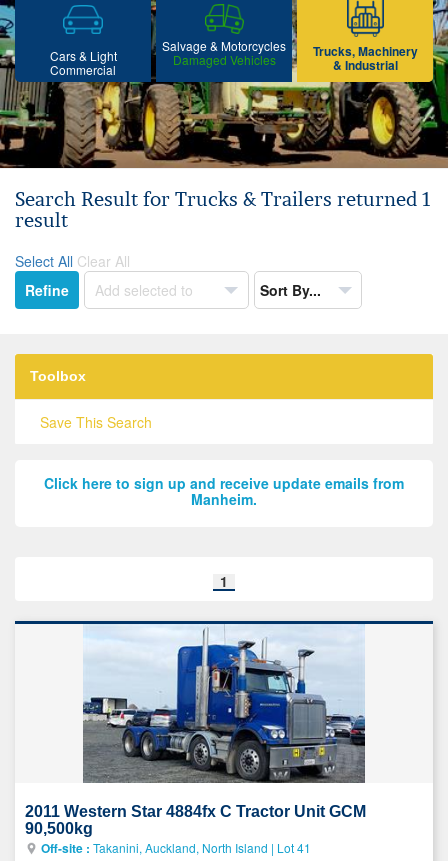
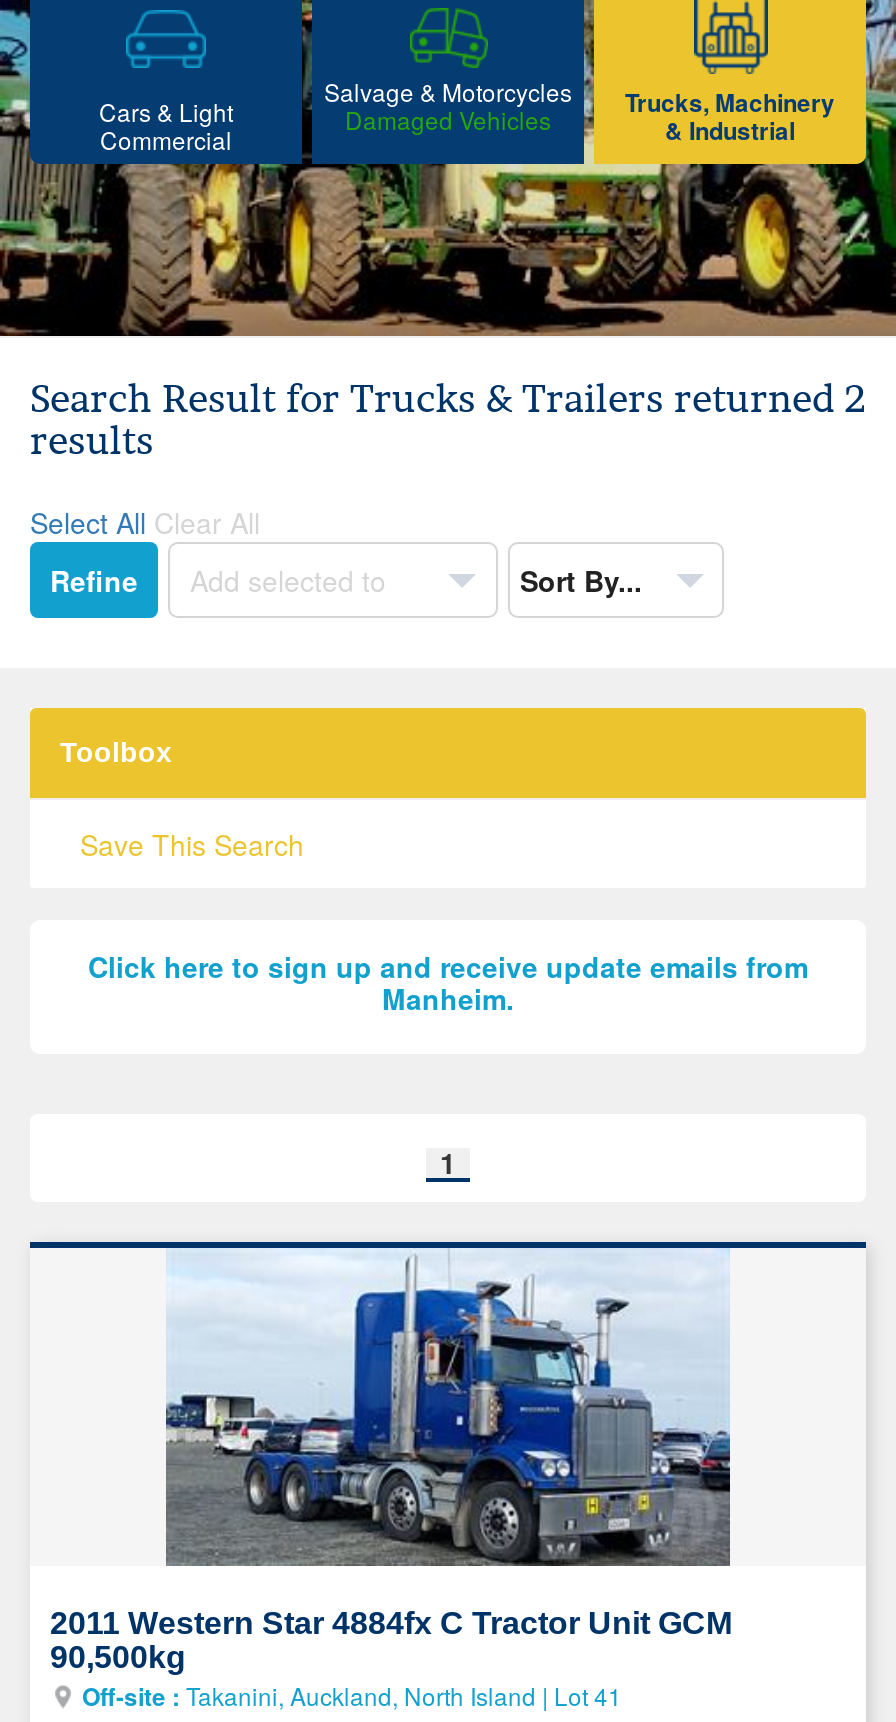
- Search Result for Trucks & Trailers returned 1
- result
+ Search Result for Trucks & Trailers returned 2
+ results
